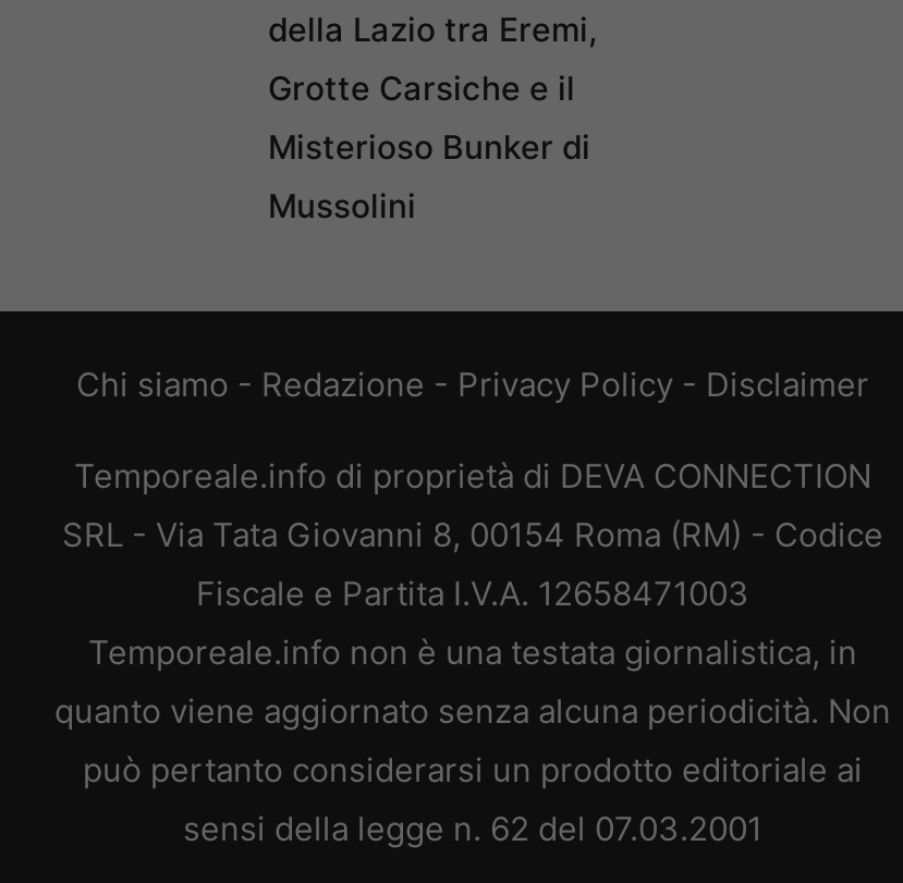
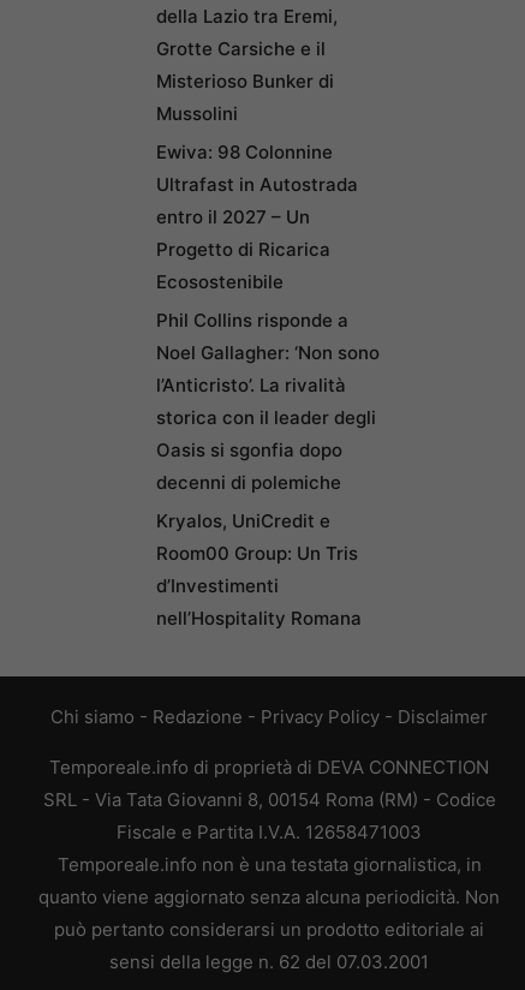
+ Ewiva: 98 Colonnine
+ Ultrafast in Autostrada
+ entro il 2027 – Un
+ Progetto di Ricarica
+ Ecosostenibile
+ Phil Collins risponde a
+ Noel Gallagher: ‘Non sono
+ l’Anticristo’. La rivalità
+ storica con il leader degli
+ Oasis si sgonfia dopo
+ decenni di polemiche
+ Kryalos, UniCredit e
+ Room00 Group: Un Tris
+ d’Investimenti
+ nell’Hospitality Romana
